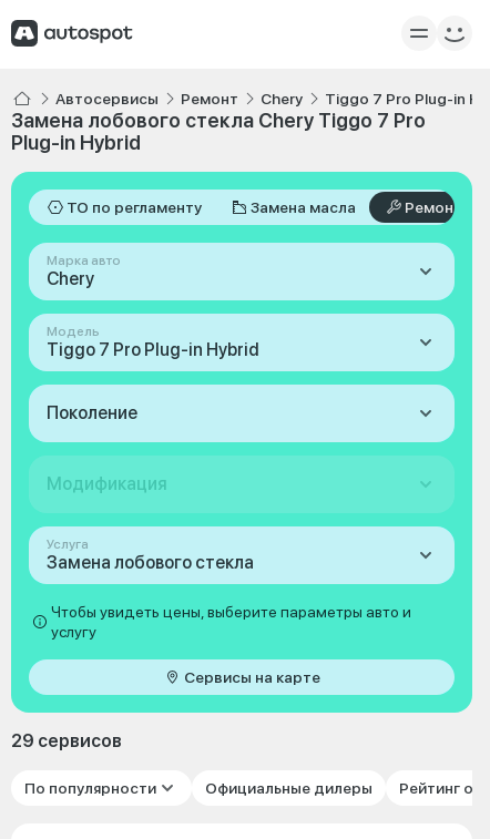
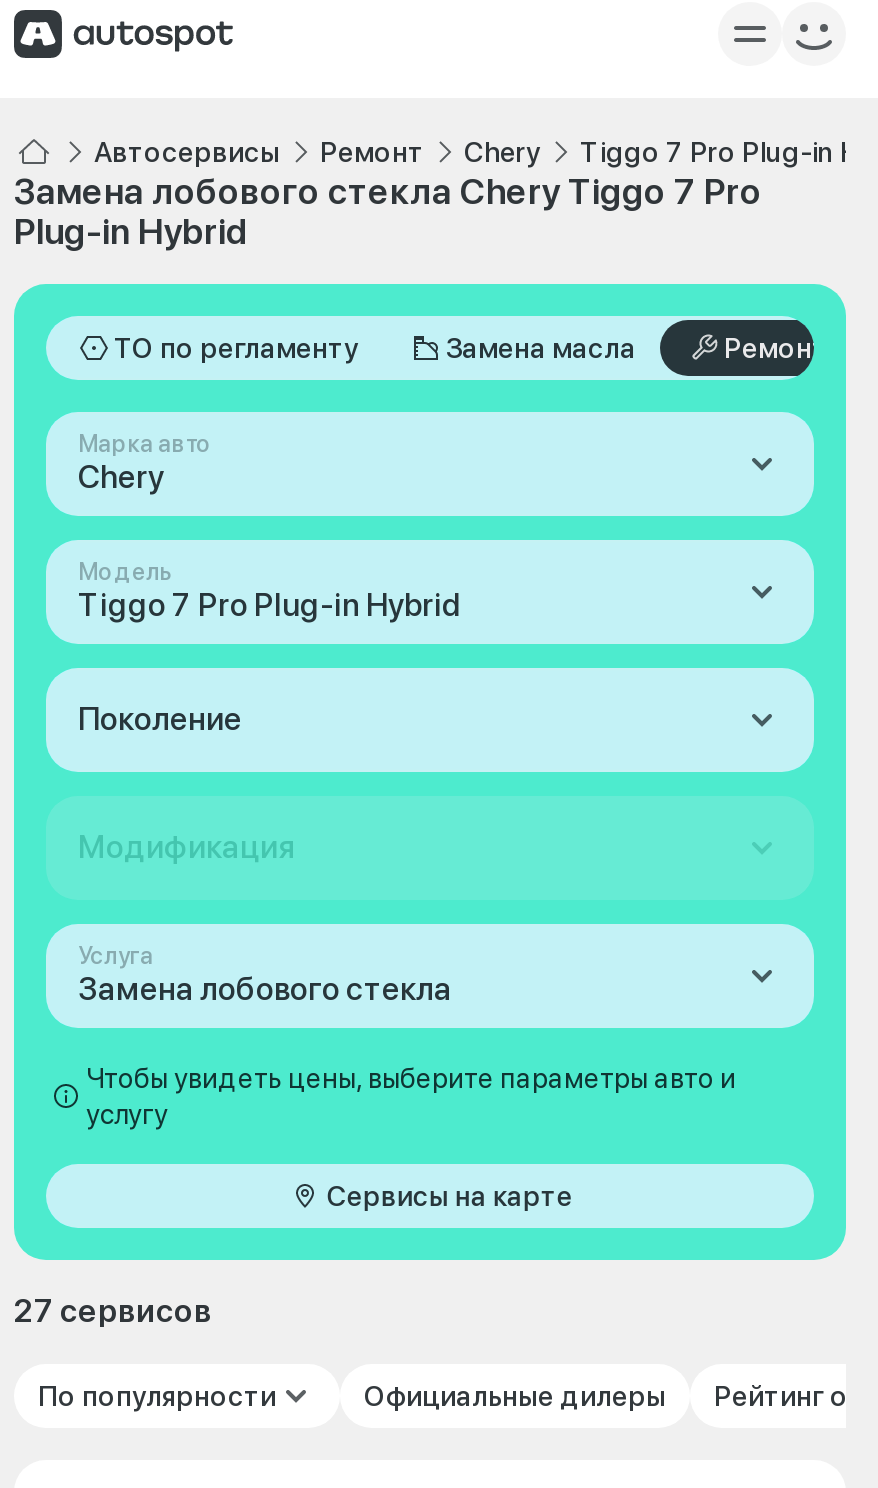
- 29 сервисов
+ 27 сервисов
